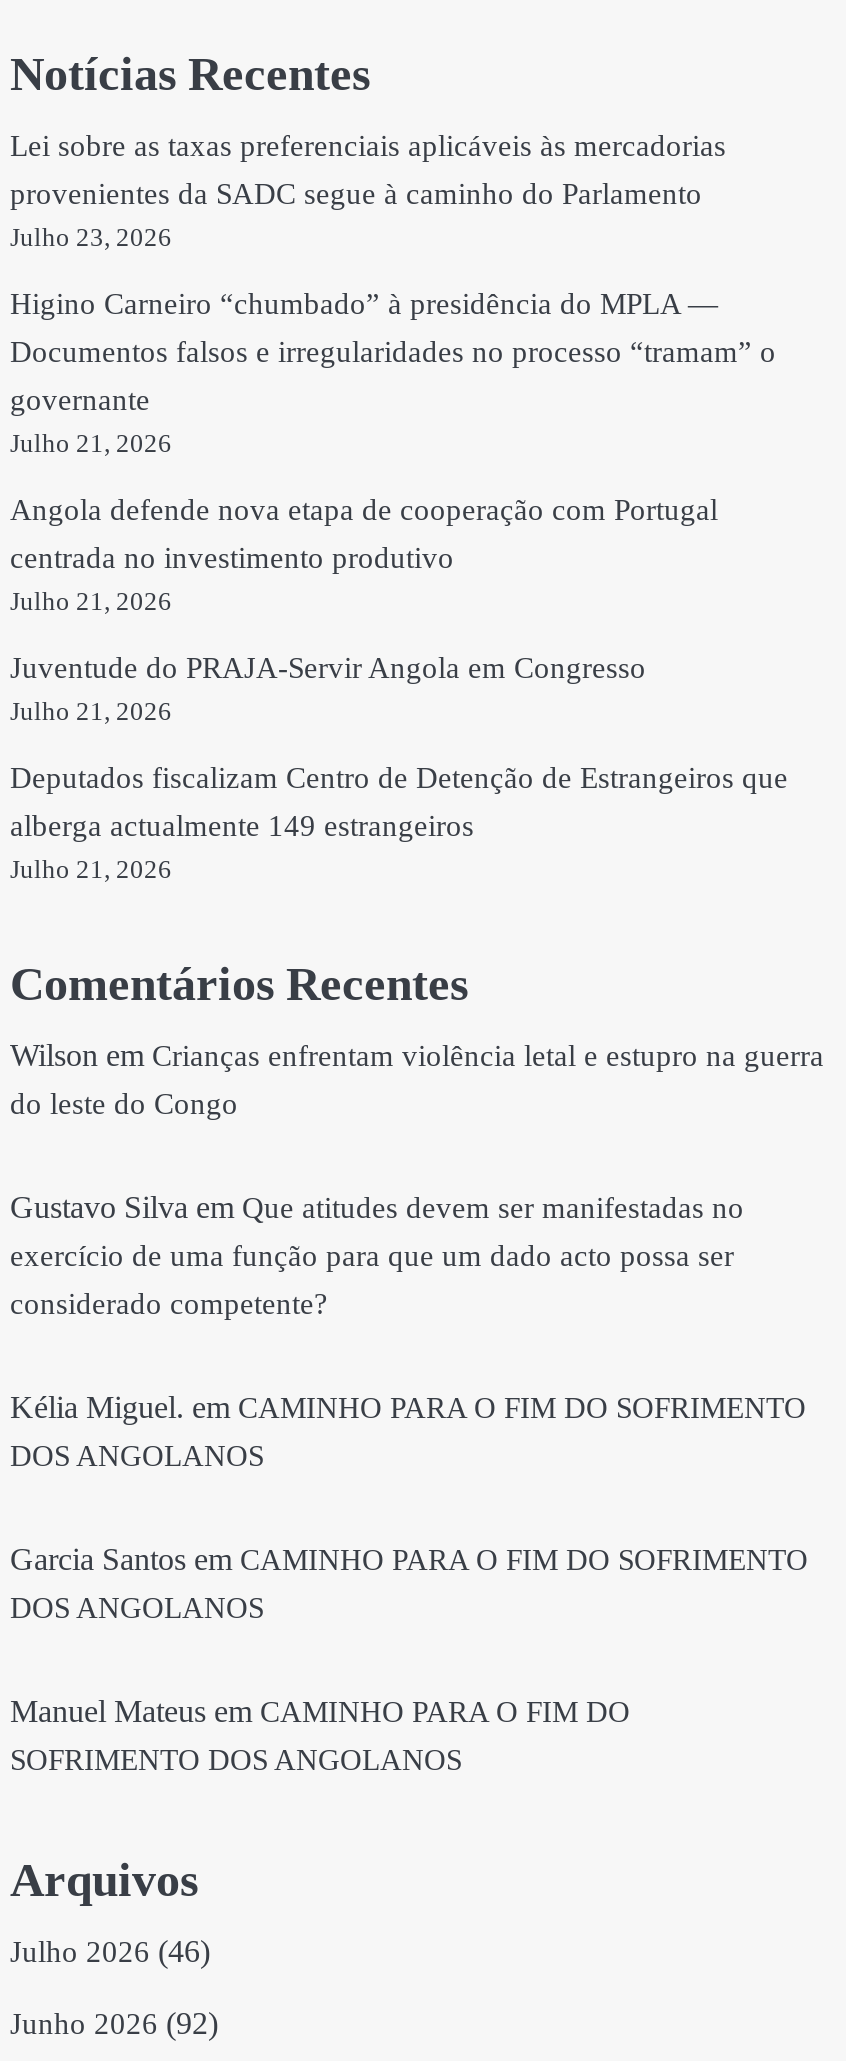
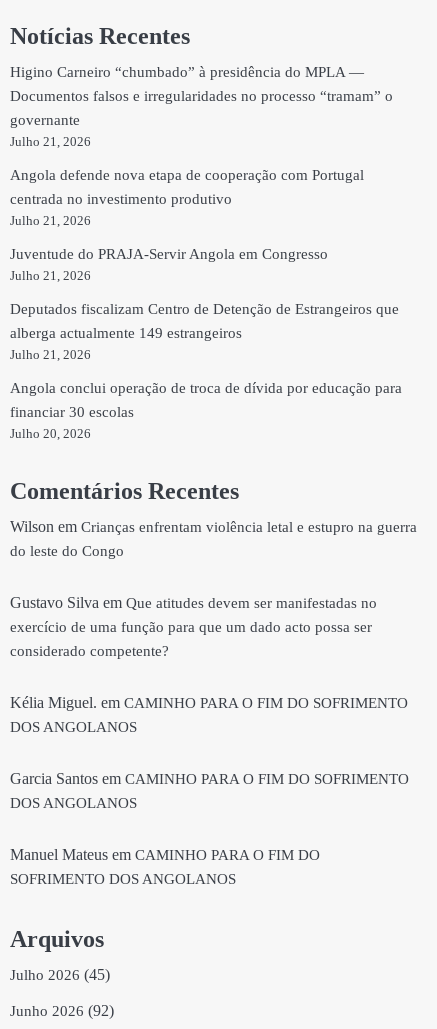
- Lei sobre as taxas preferenciais aplicáveis às mercadorias
- provenientes da SADC segue à caminho do Parlamento
- Julho 23, 2026

moved up: Higino Carneiro “chumbado” à presidência do MPLA — | Documentos falsos e irregularidades no processo “tramam” o | governante | ... | alberga actualmente 149 estrangeiros | Julho 21, 2026

+ Angola conclui operação de troca de dívida por educação para
+ financiar 30 escolas
+ Julho 20, 2026

- Julho 2026 (46)
+ Julho 2026 (45)
